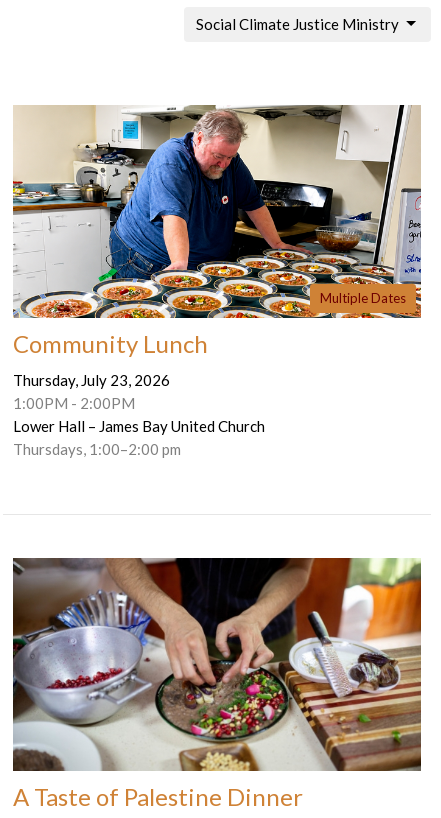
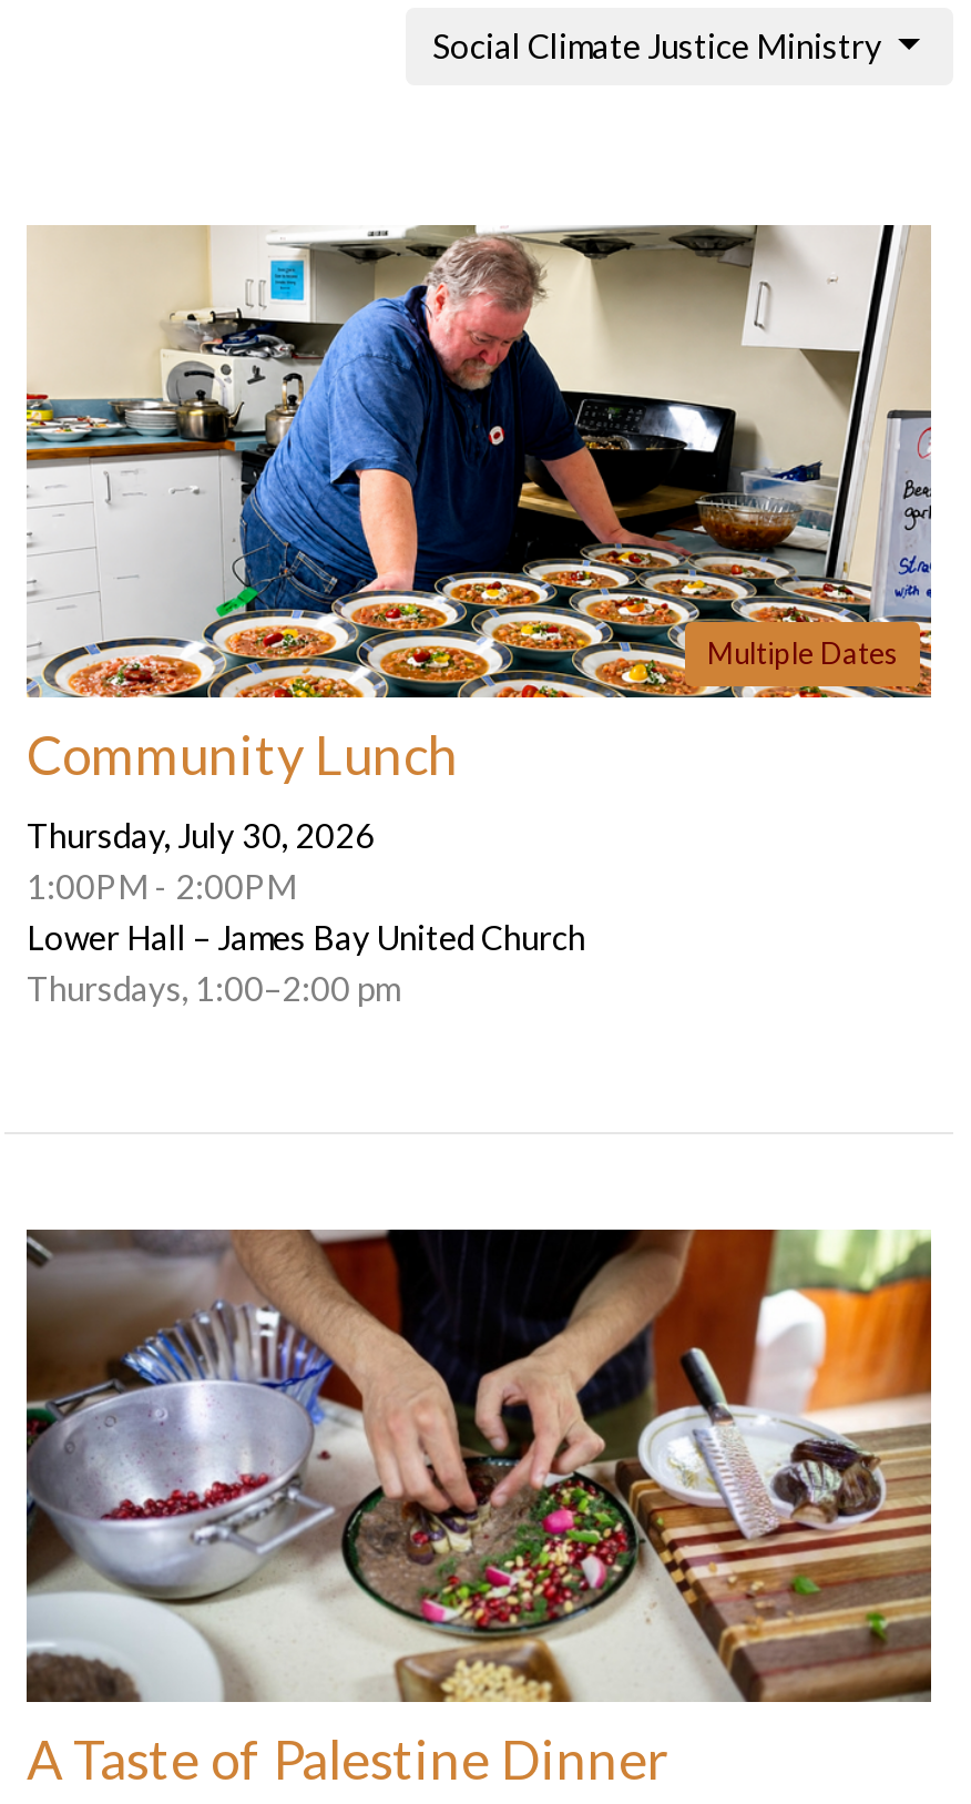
- Thursday, July 23, 2026
+ Thursday, July 30, 2026
